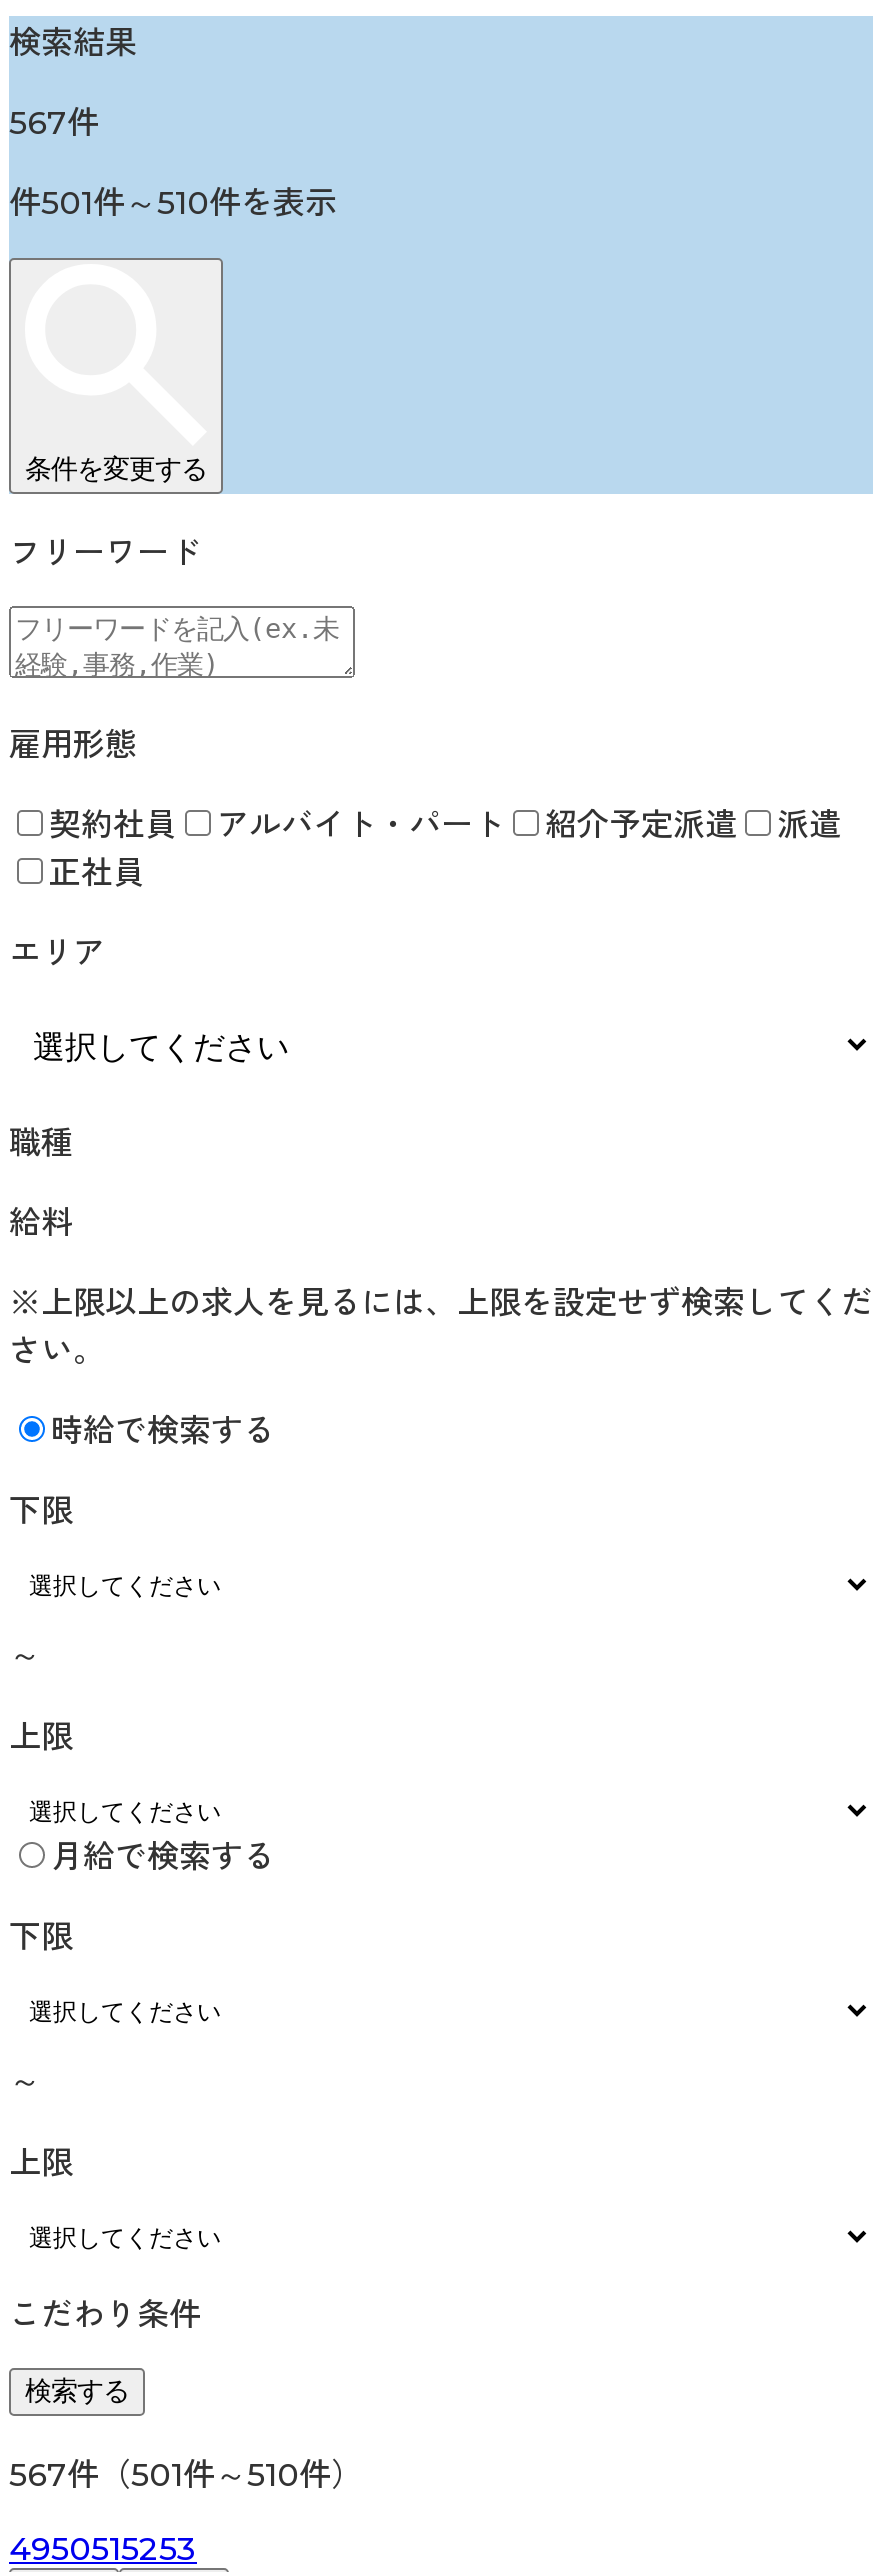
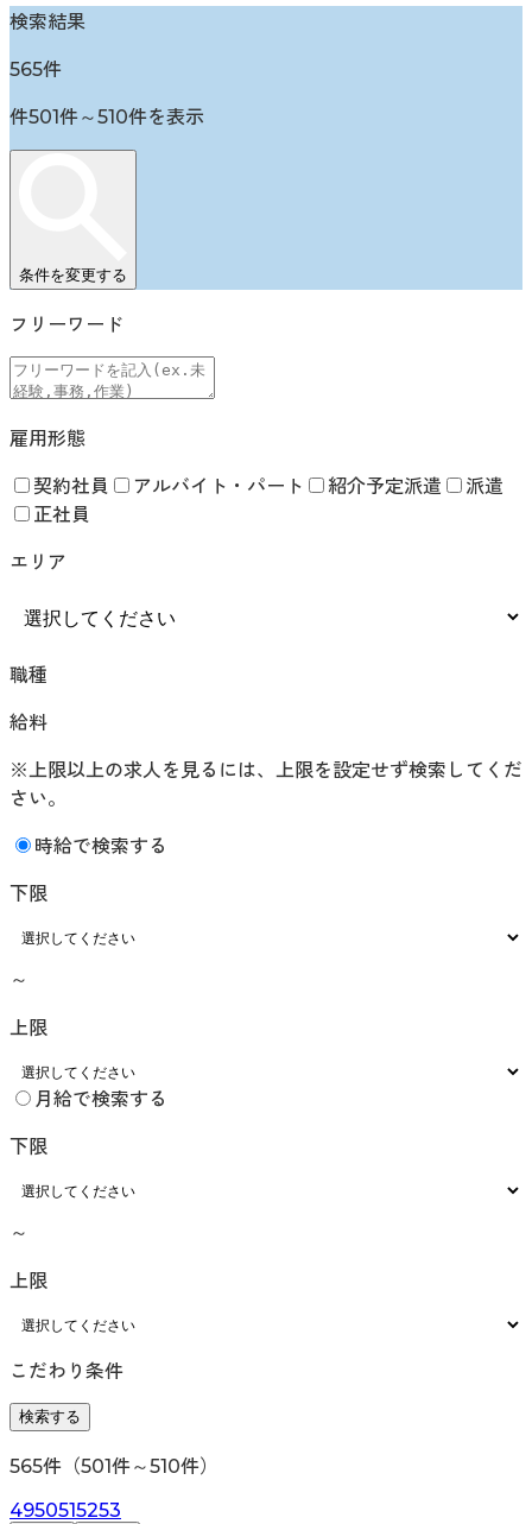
- 567件
+ 565件

- 567件（501件～510件）
+ 565件（501件～510件）
